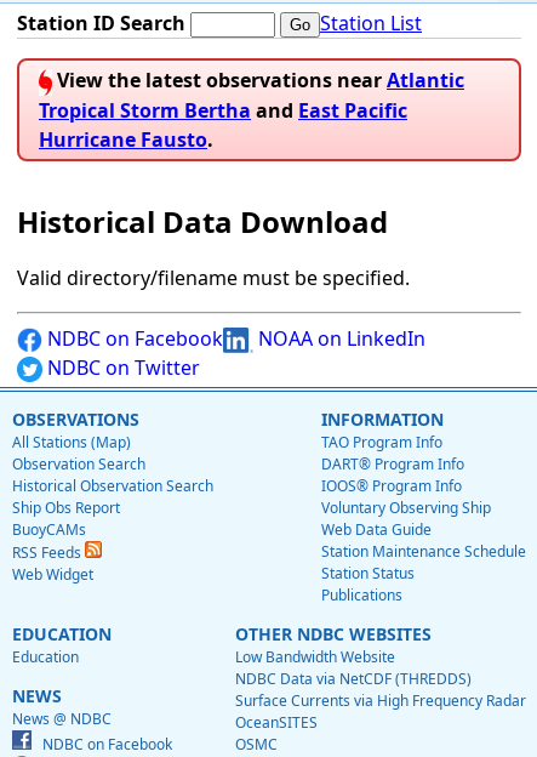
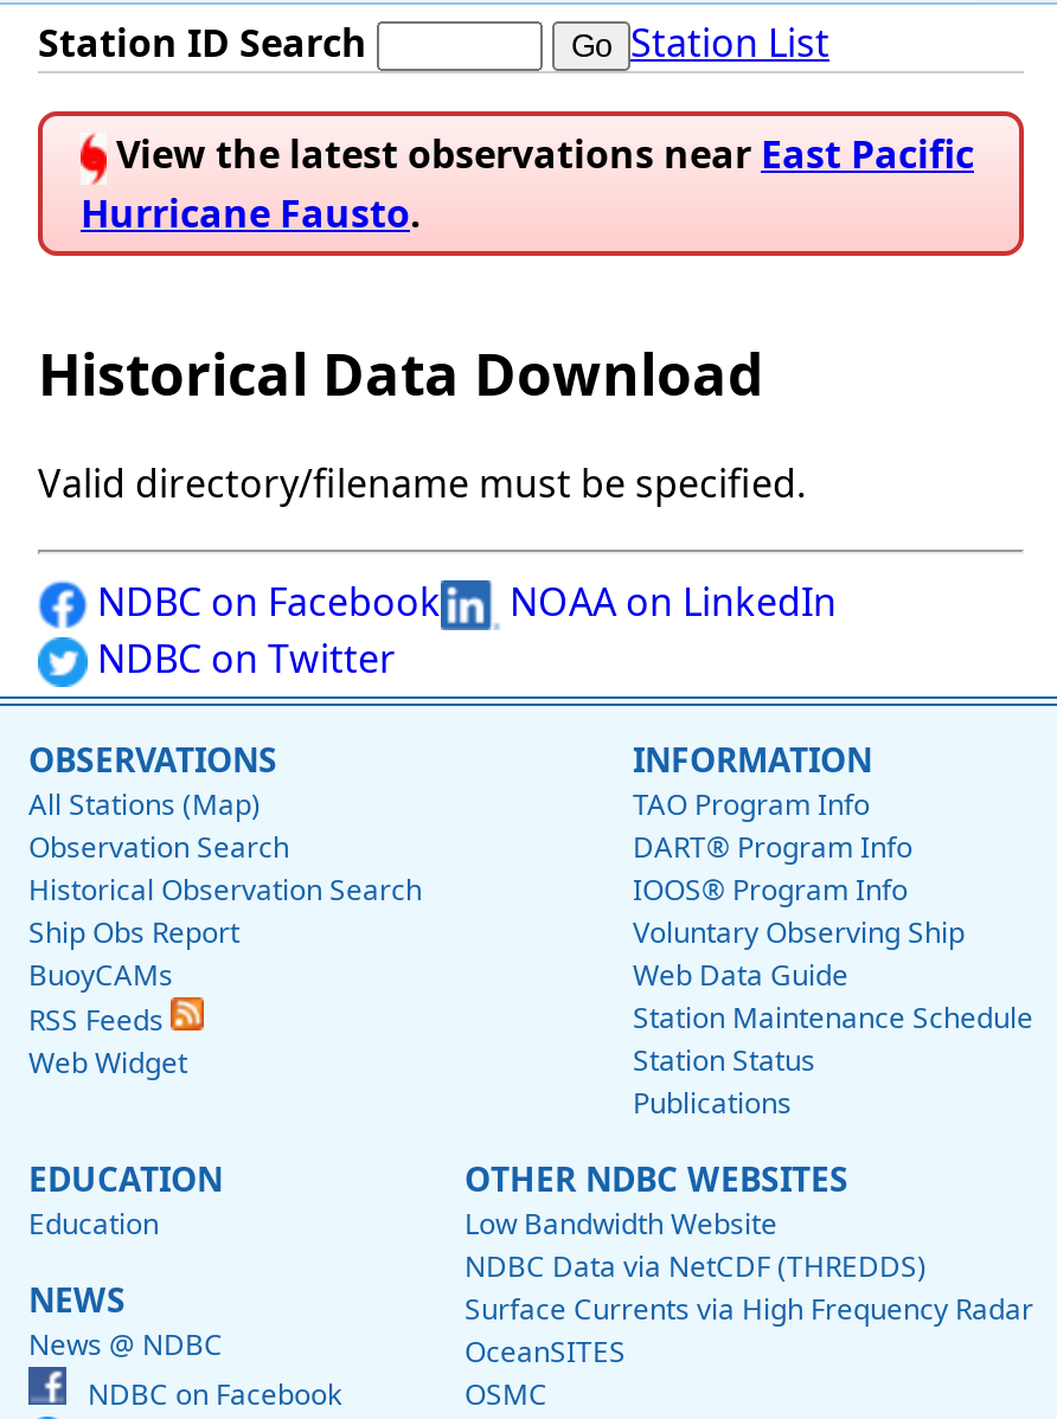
- View the latest observations near Atlantic
- Tropical Storm Bertha and East Pacific
+ View the latest observations near East Pacific
